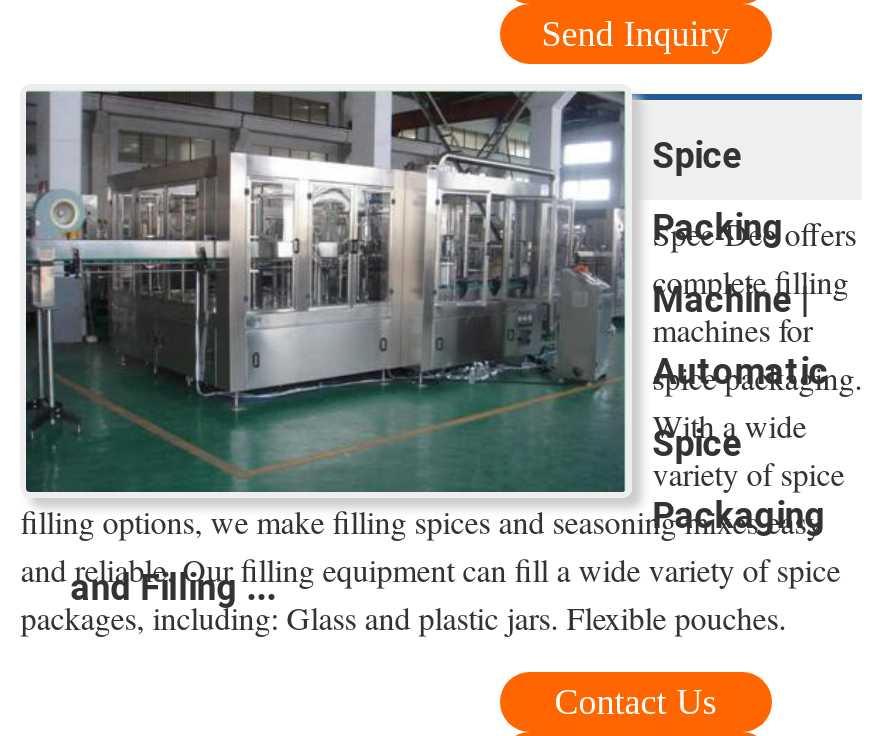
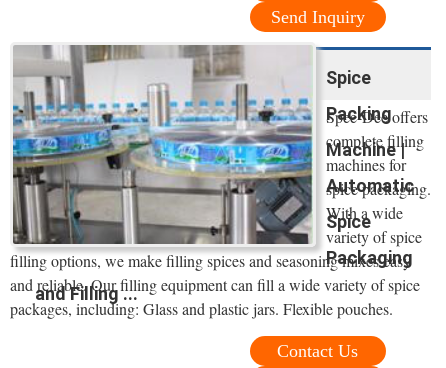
- [image]
+ [image]
